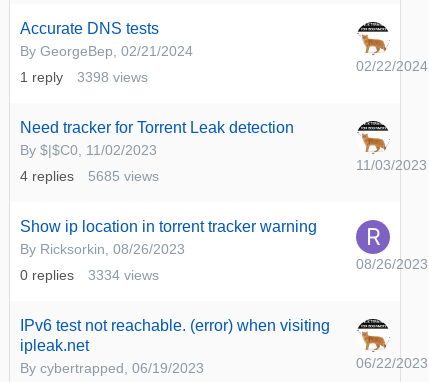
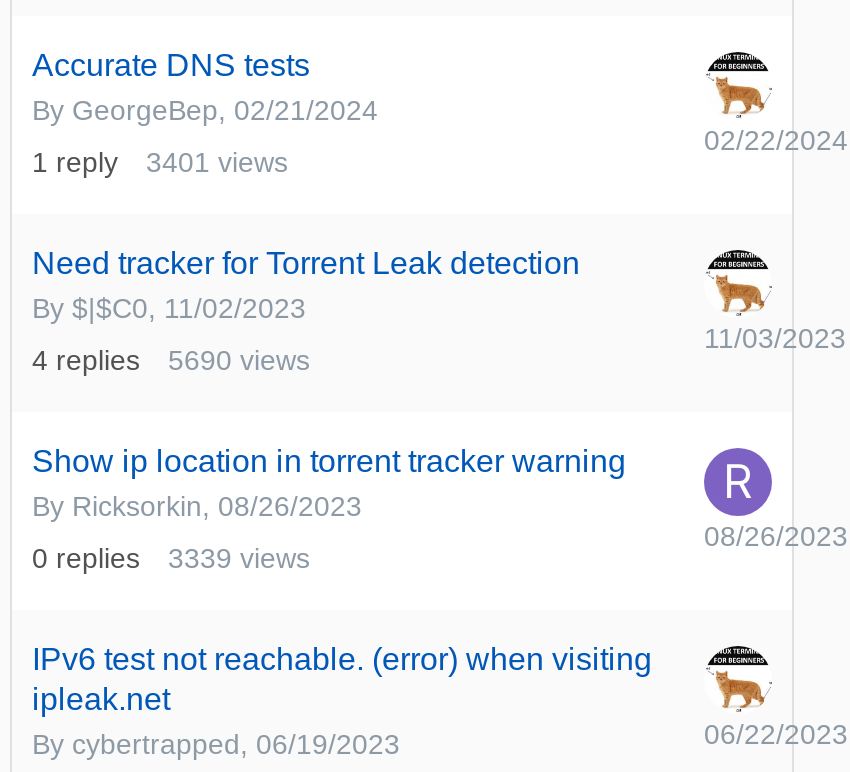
- 1 reply 3398 views
+ 1 reply 3401 views

- 4 replies 5685 views
+ 4 replies 5690 views

- 0 replies 3334 views
+ 0 replies 3339 views
